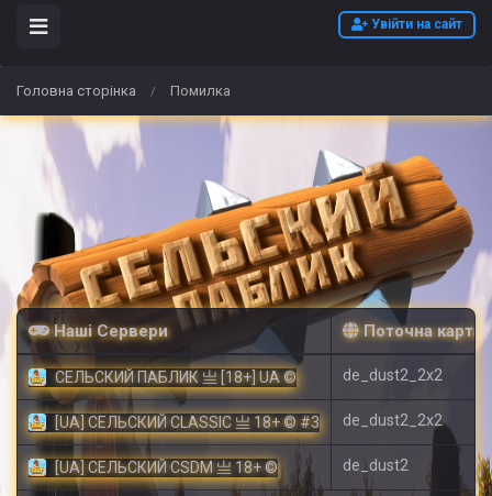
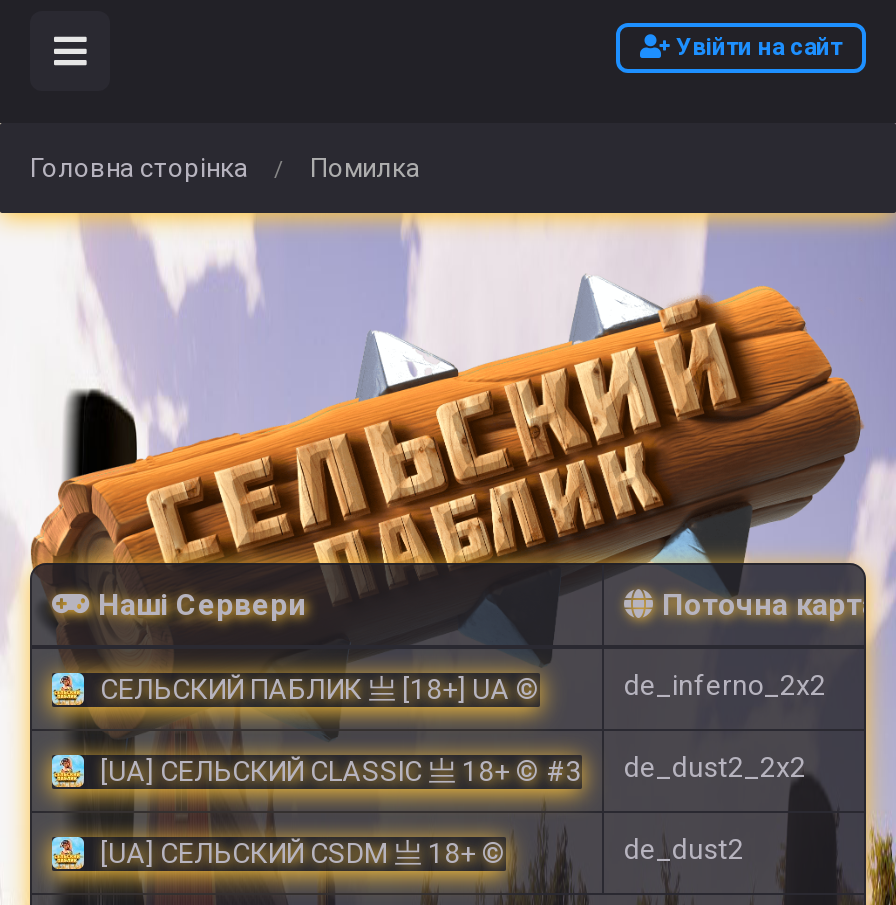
- de_dust2_2x2
+ de_inferno_2x2
